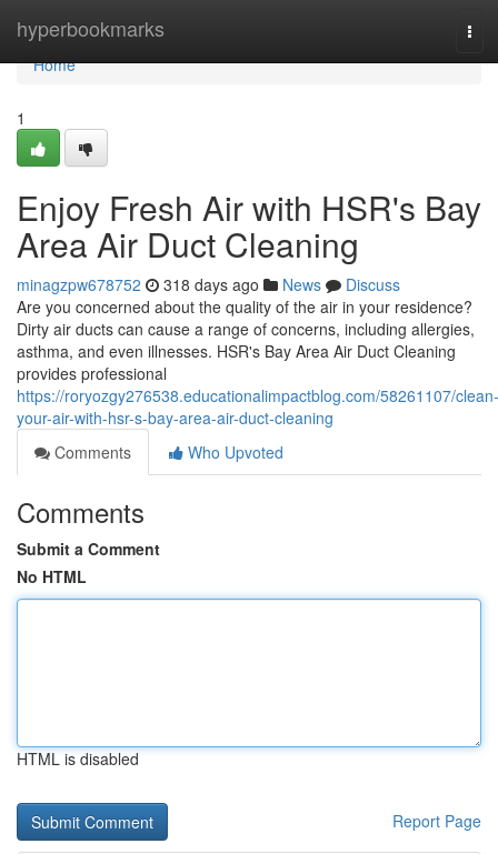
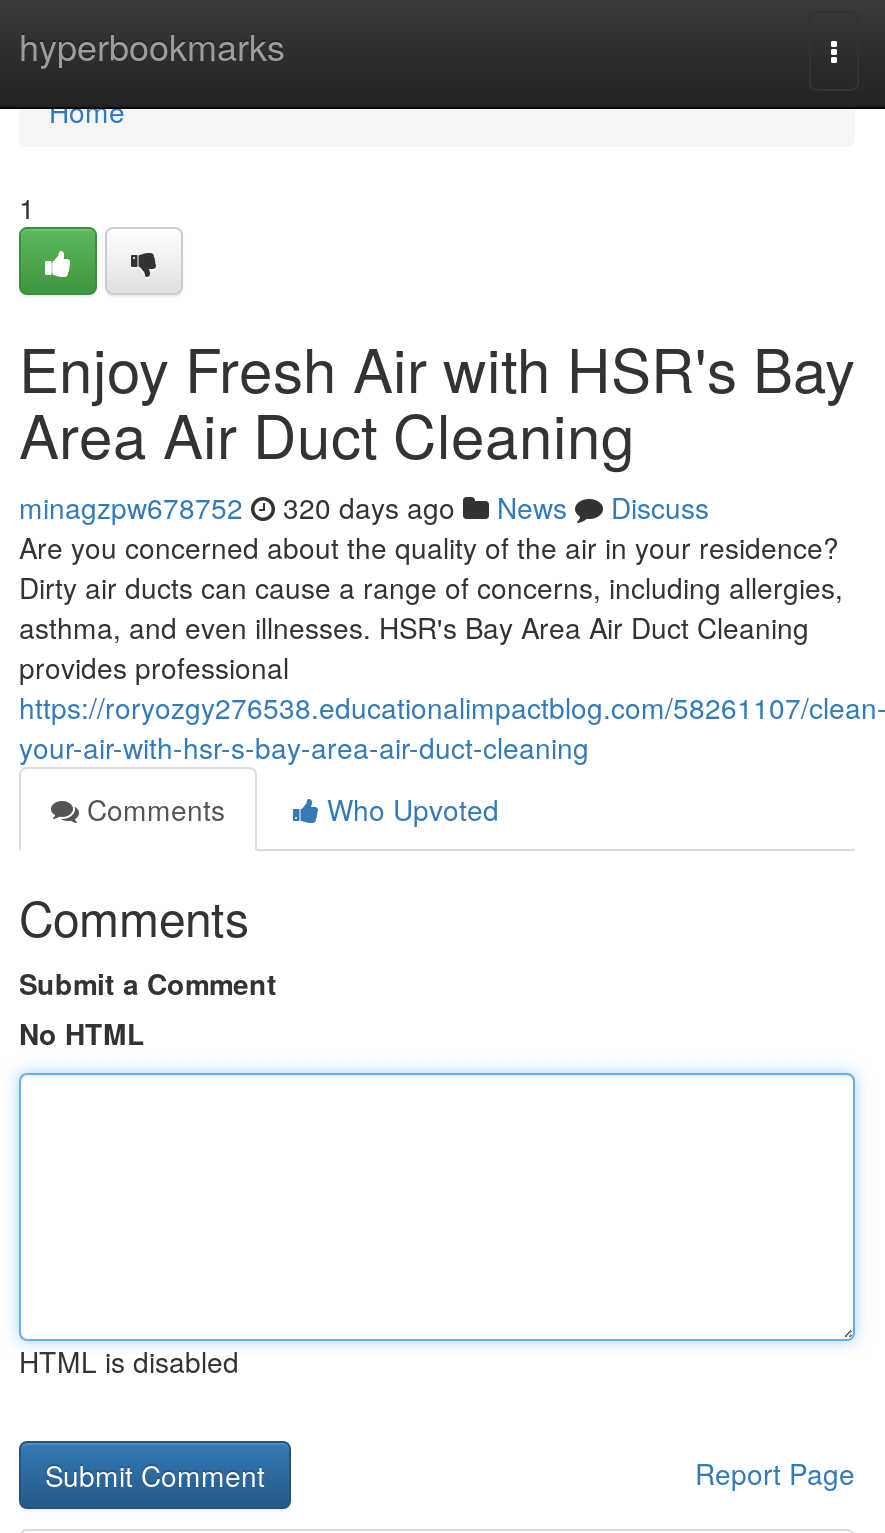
- minagzpw678752 318 days ago News Discuss
+ minagzpw678752 320 days ago News Discuss
